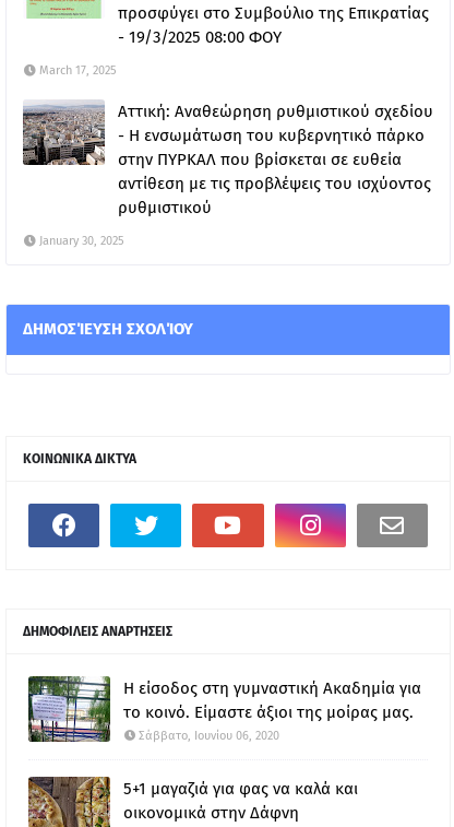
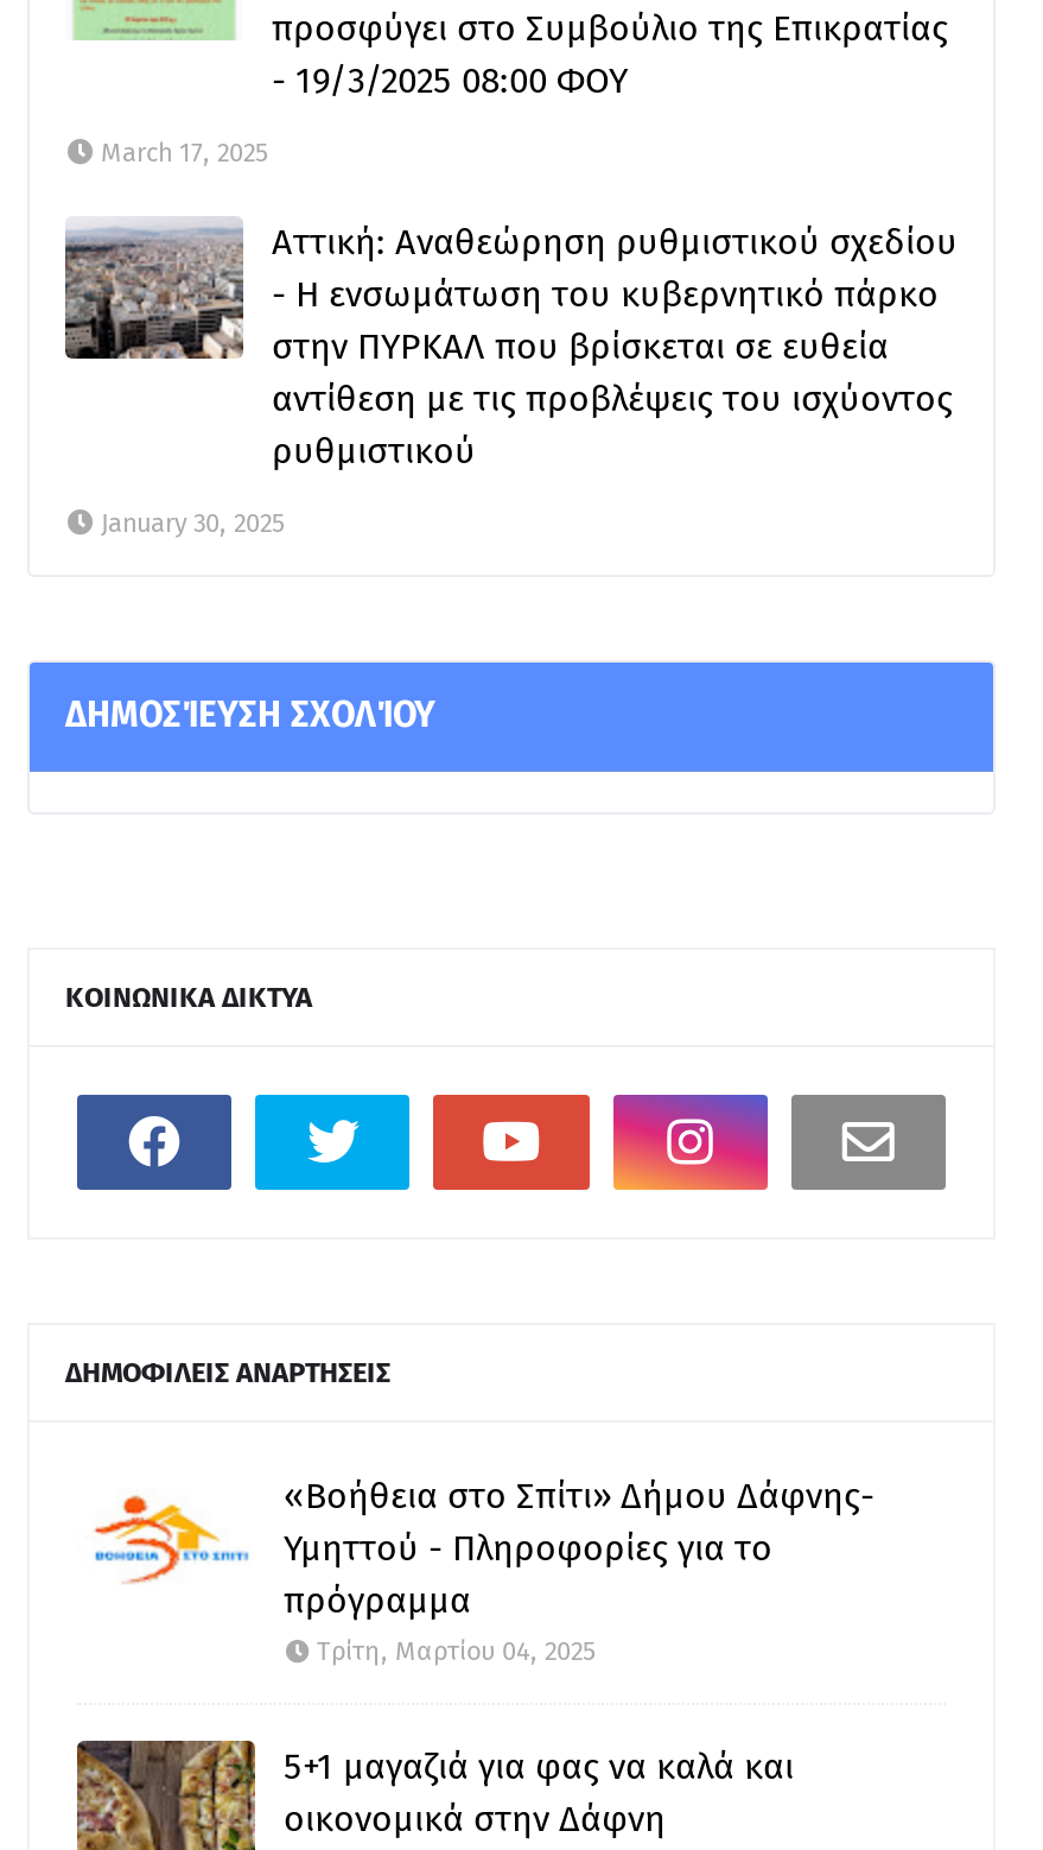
- [image]
- Η είσοδος στη γυμναστική Ακαδημία για
- το κοινό. Είμαστε άξιοι της μοίρας μας.
- Σάββατο, Ιουνίου 06, 2020
+ [image]
+ «Βοήθεια στο Σπίτι» Δήμου Δάφνης-
+ Υμηττού - Πληροφορίες για το
+ πρόγραμμα
+ Τρίτη, Μαρτίου 04, 2025
